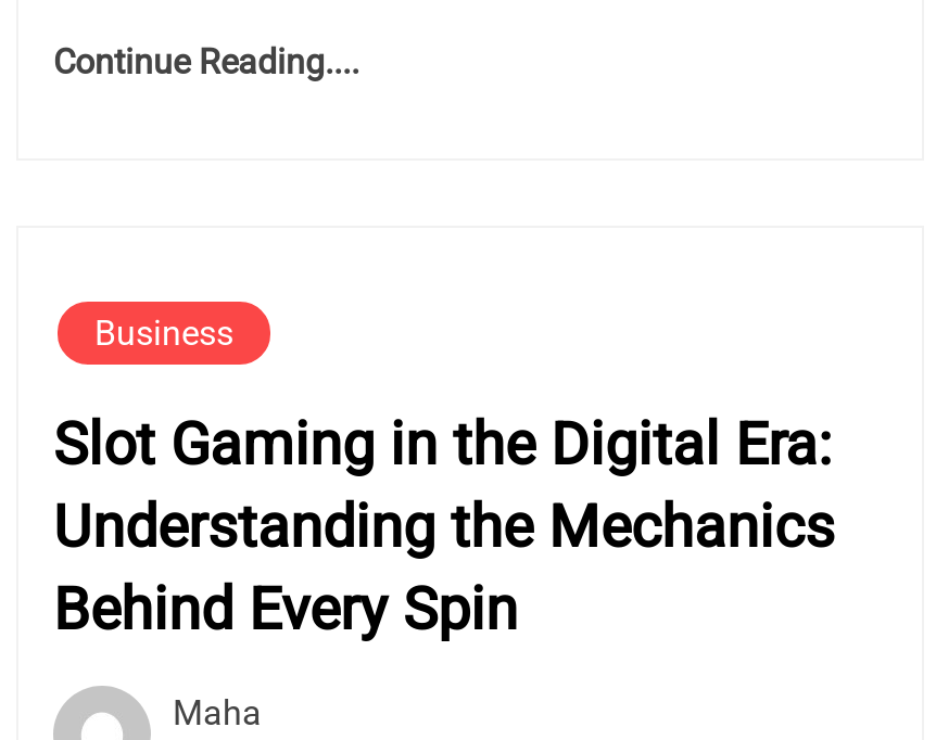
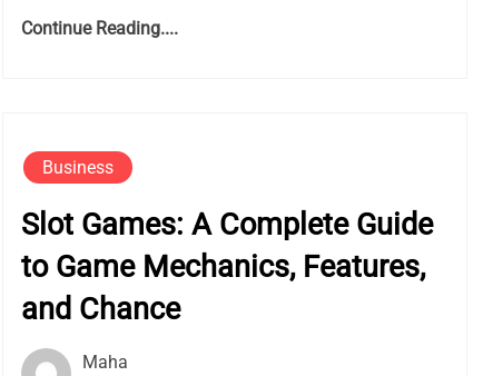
- Slot Gaming in the Digital Era:
- Understanding the Mechanics
- Behind Every Spin
+ Slot Games: A Complete Guide
+ to Game Mechanics, Features,
+ and Chance
